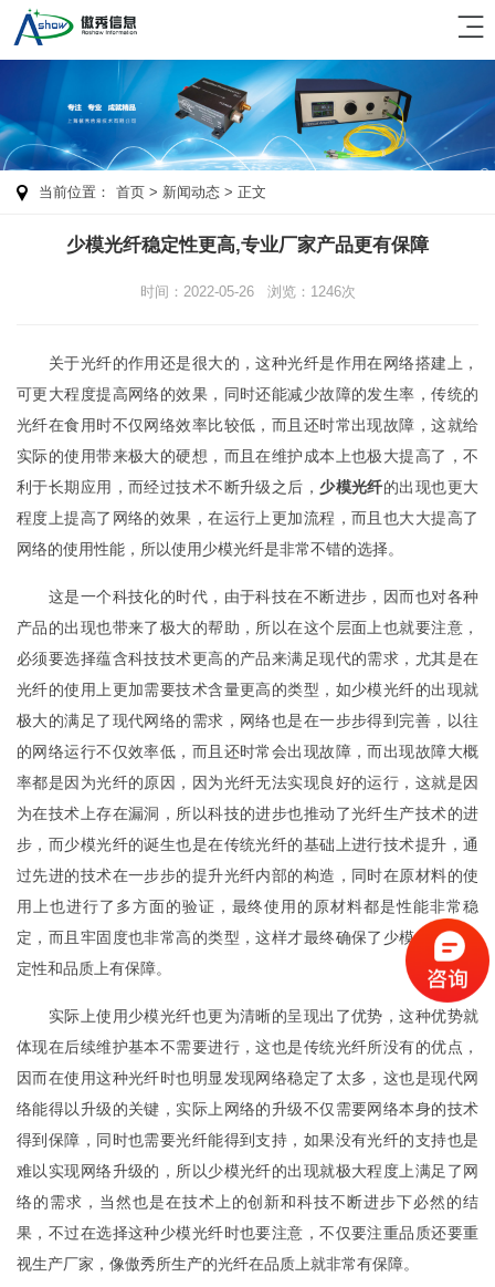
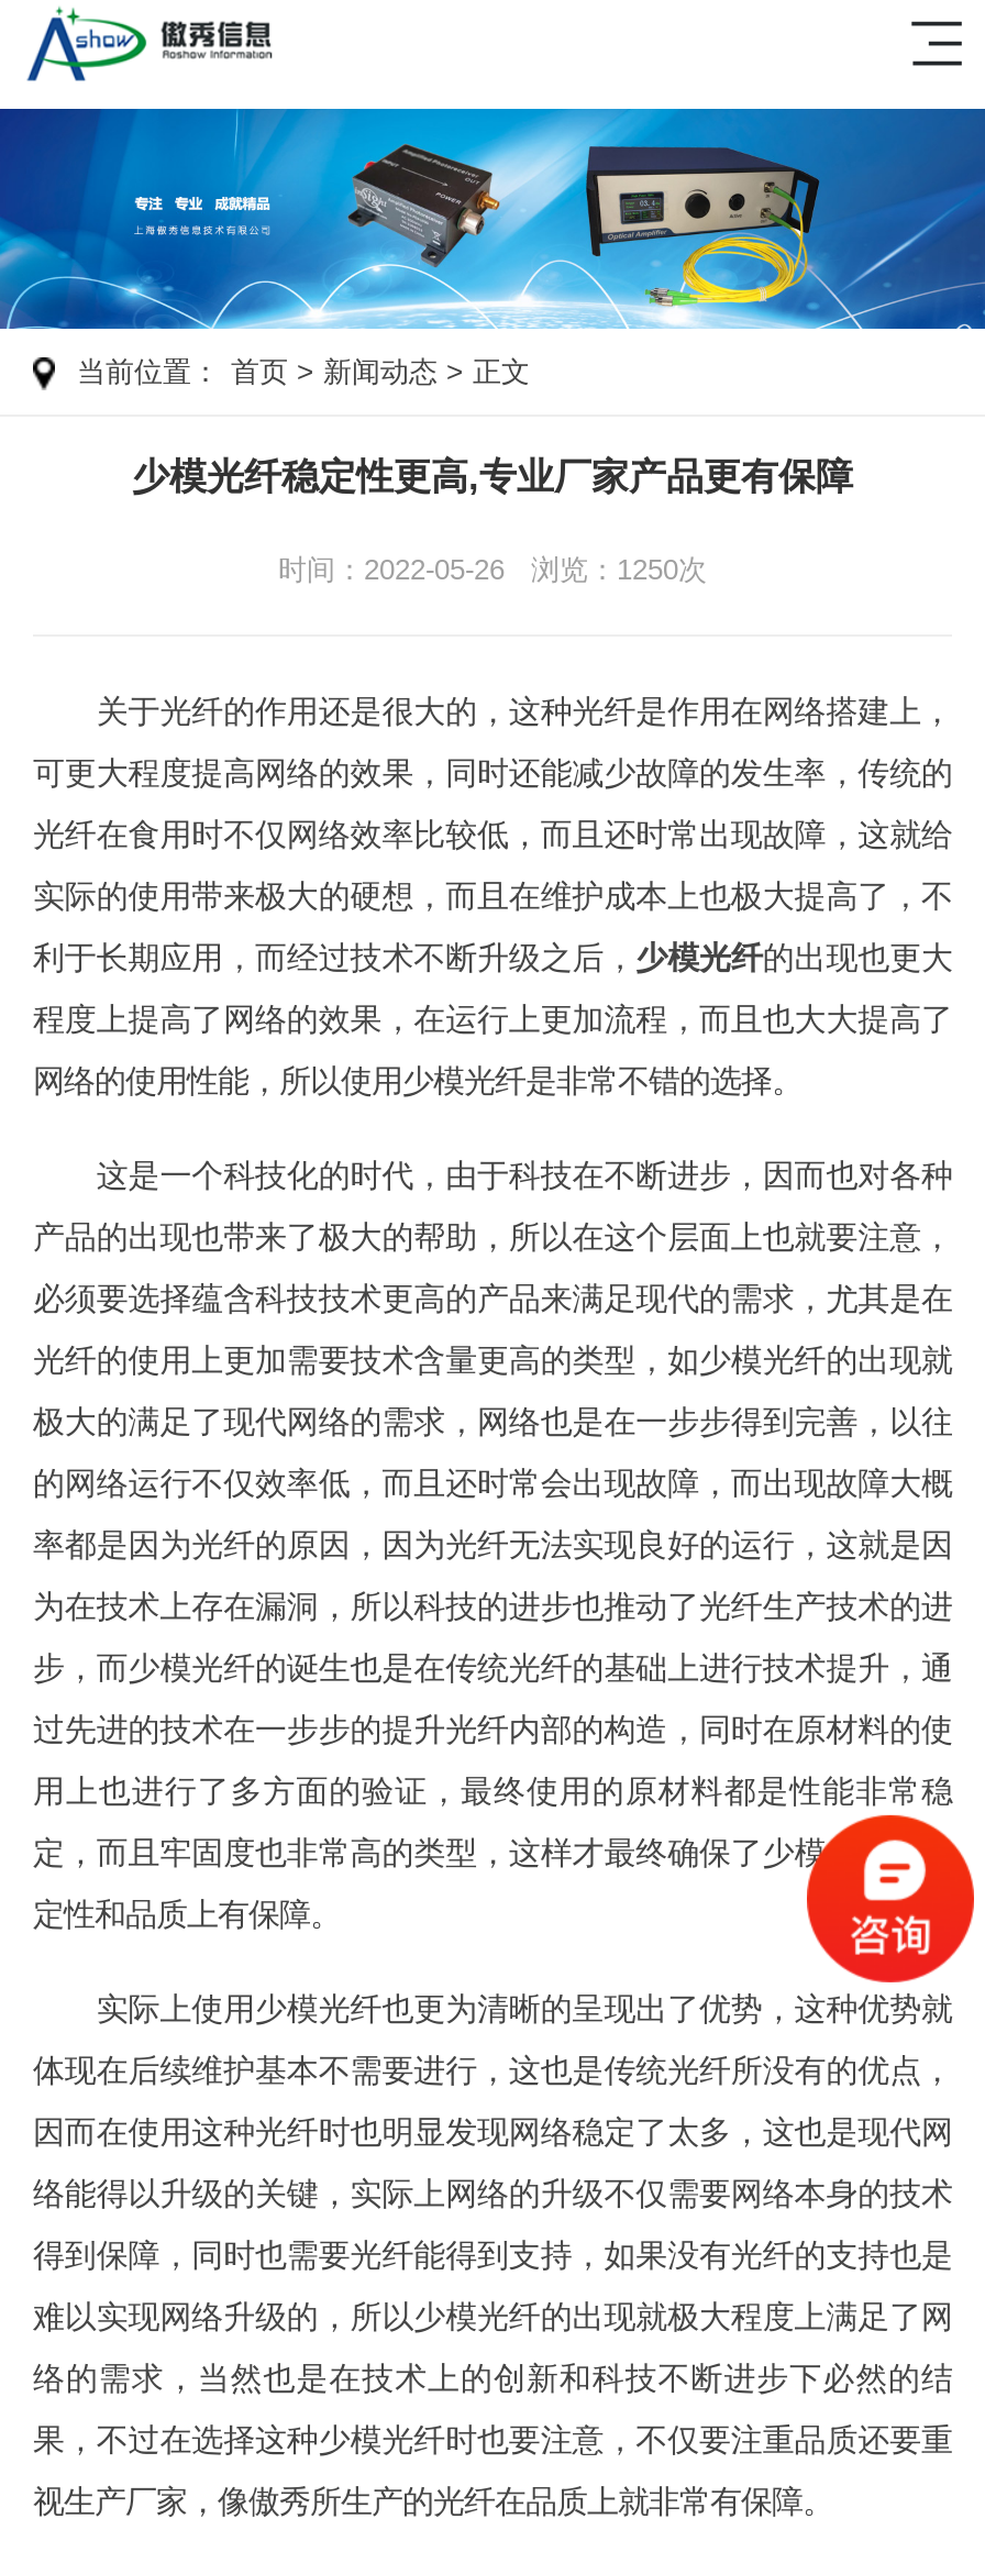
- 时间：2022-05-26 浏览：1246次
+ 时间：2022-05-26 浏览：1250次
